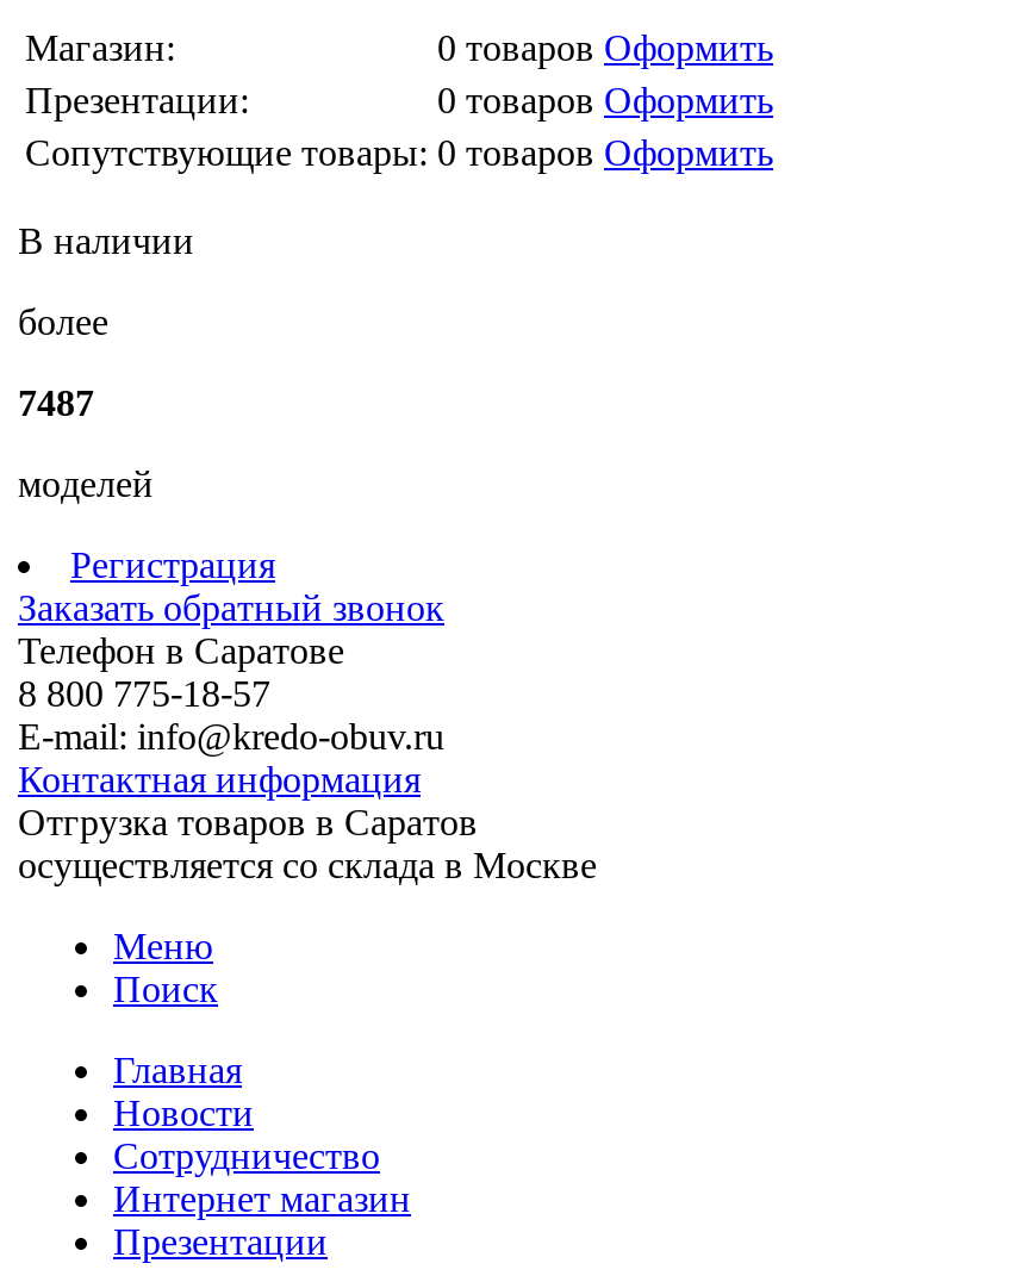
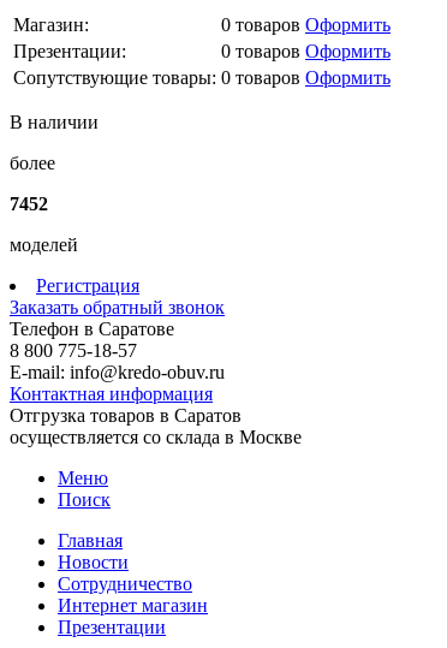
- 7487
+ 7452
